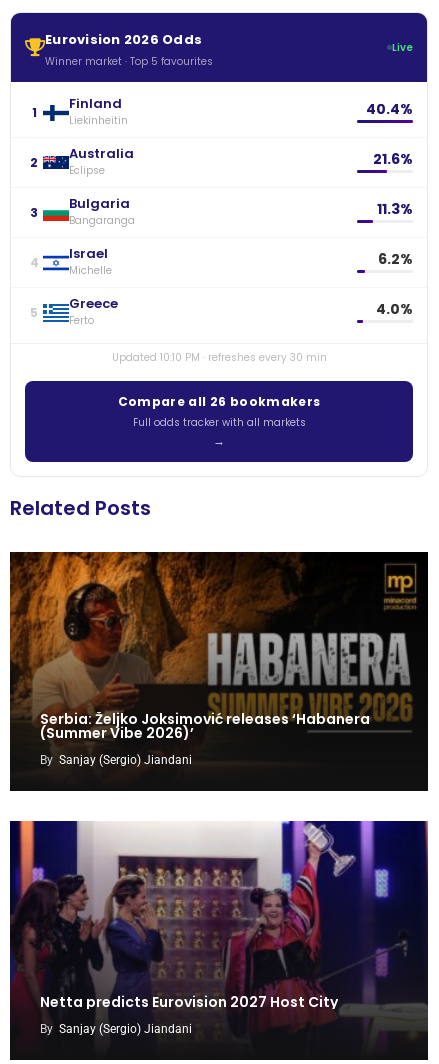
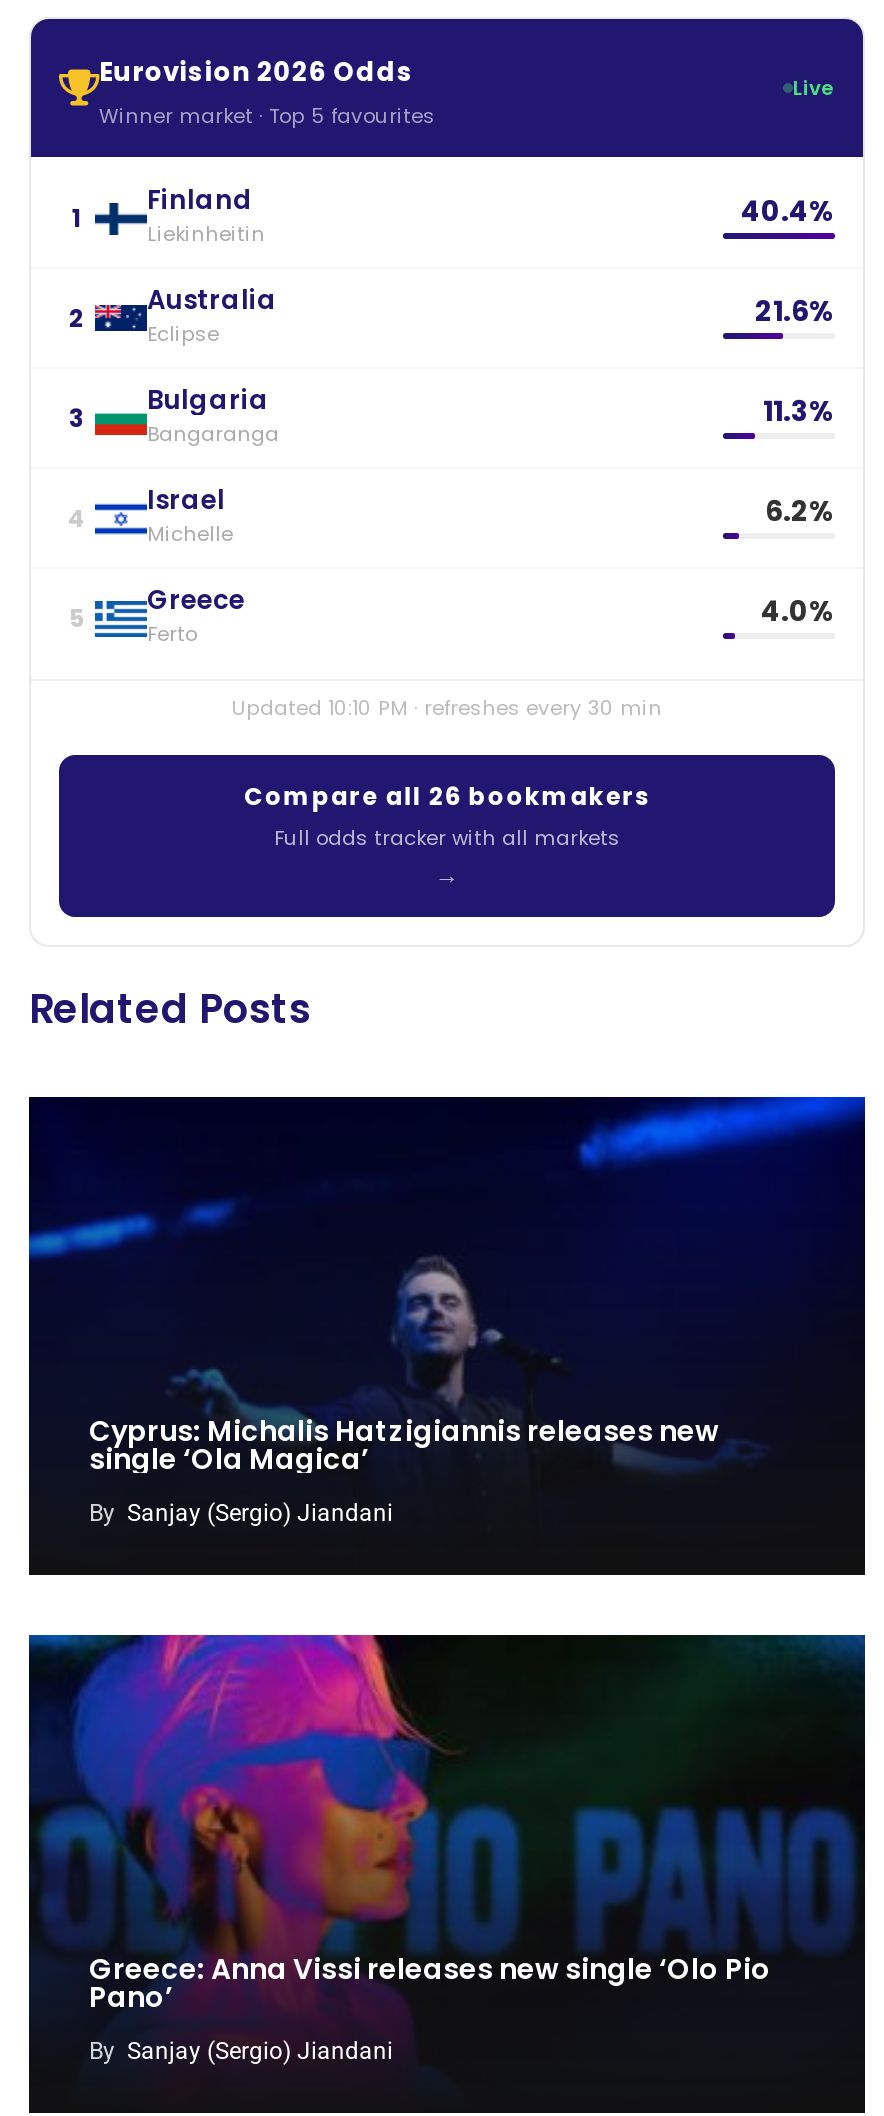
- [image]
- Serbia: Željko Joksimović releases ‘Habanera
- (Summer Vibe 2026)’
+ [image]
+ Cyprus: Michalis Hatzigiannis releases new
+ single ‘Ola Magica’

- [image]
- Netta predicts Eurovision 2027 Host City
+ [image]
+ Greece: Anna Vissi releases new single ‘Olo Pio
+ Pano’
